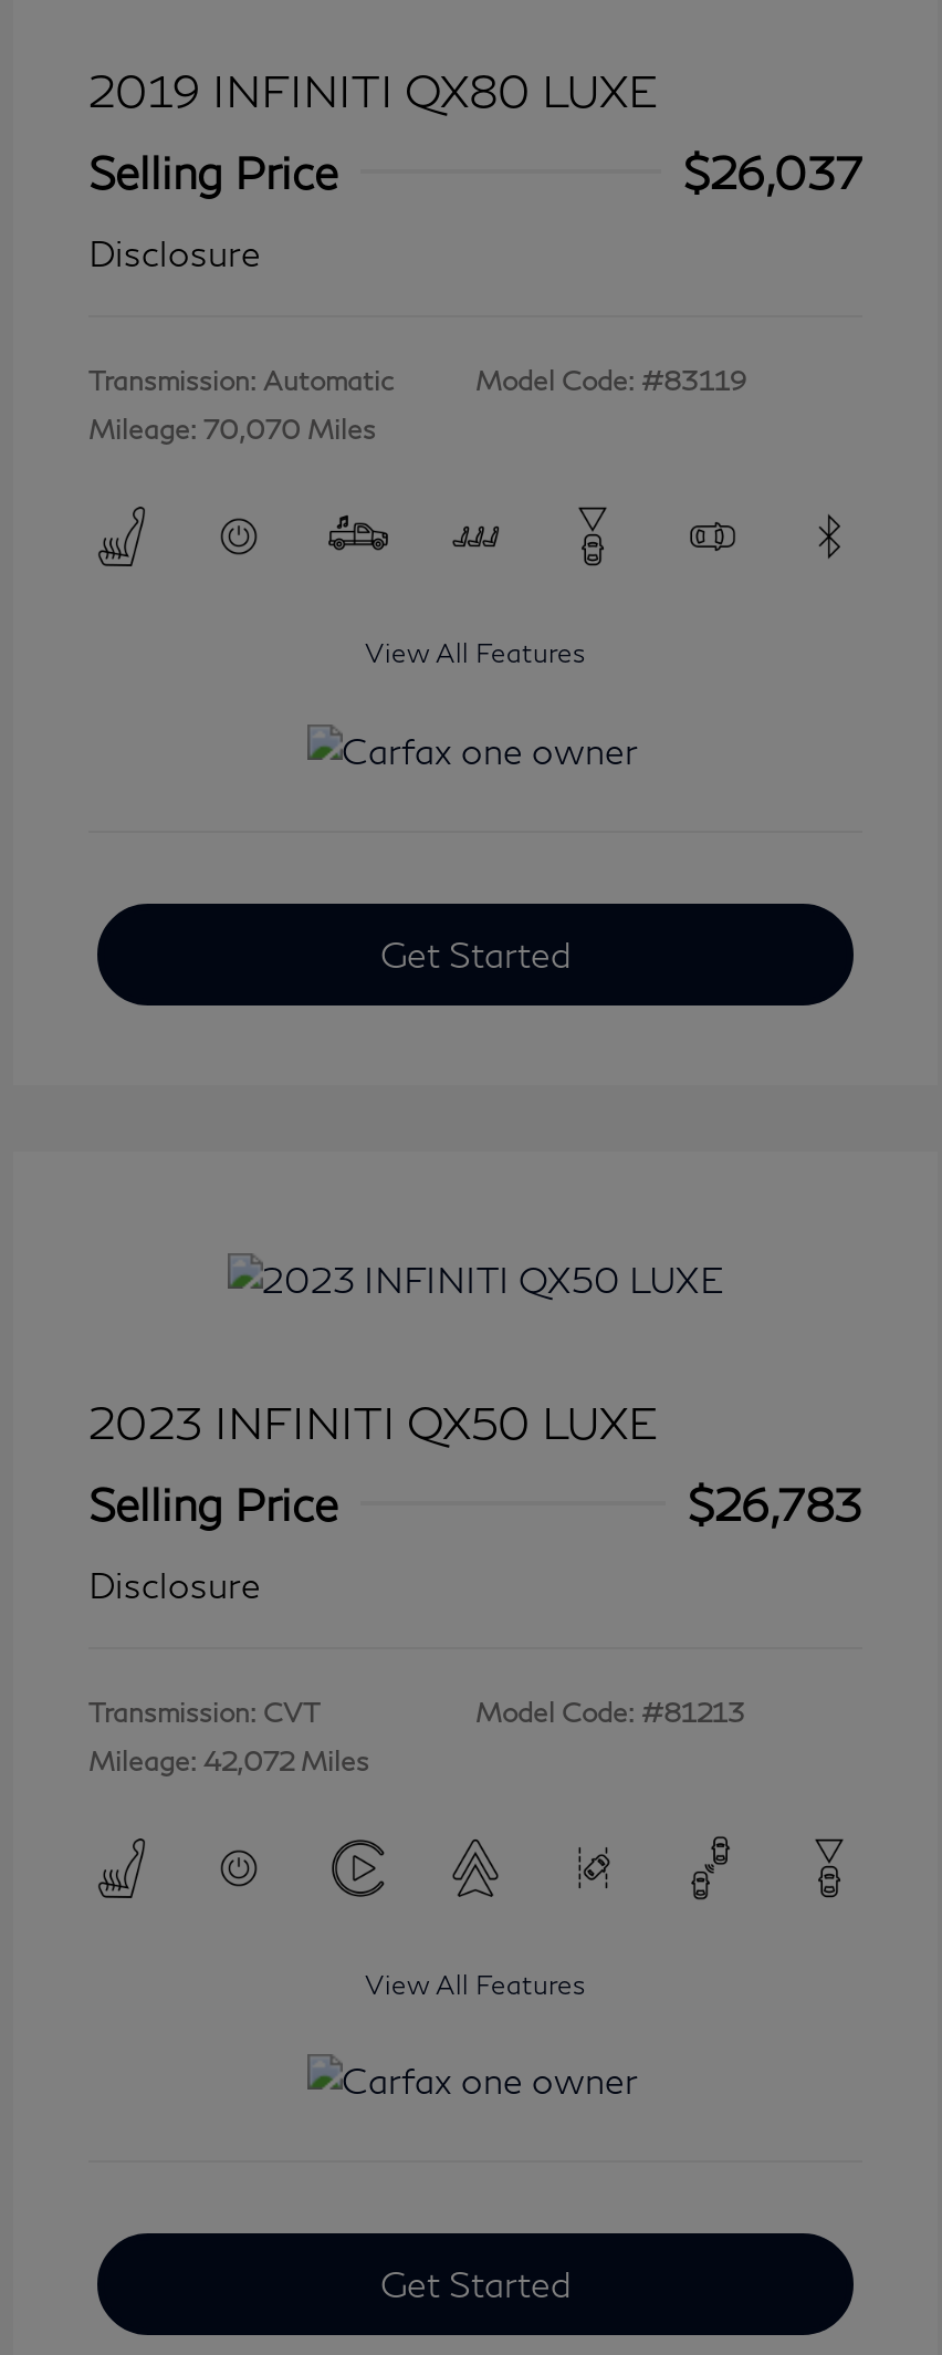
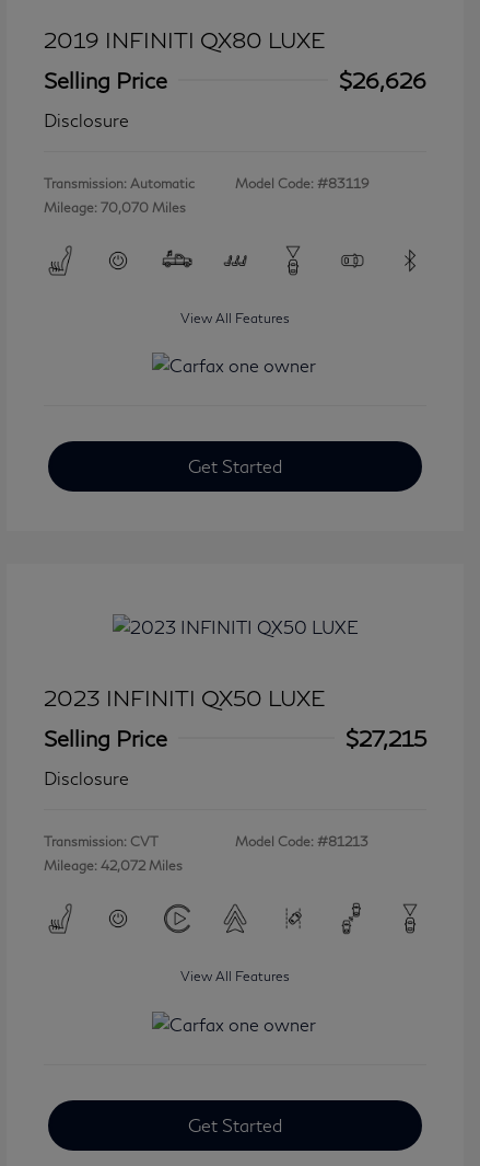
- $26,037
+ $26,626

- $26,783
+ $27,215
